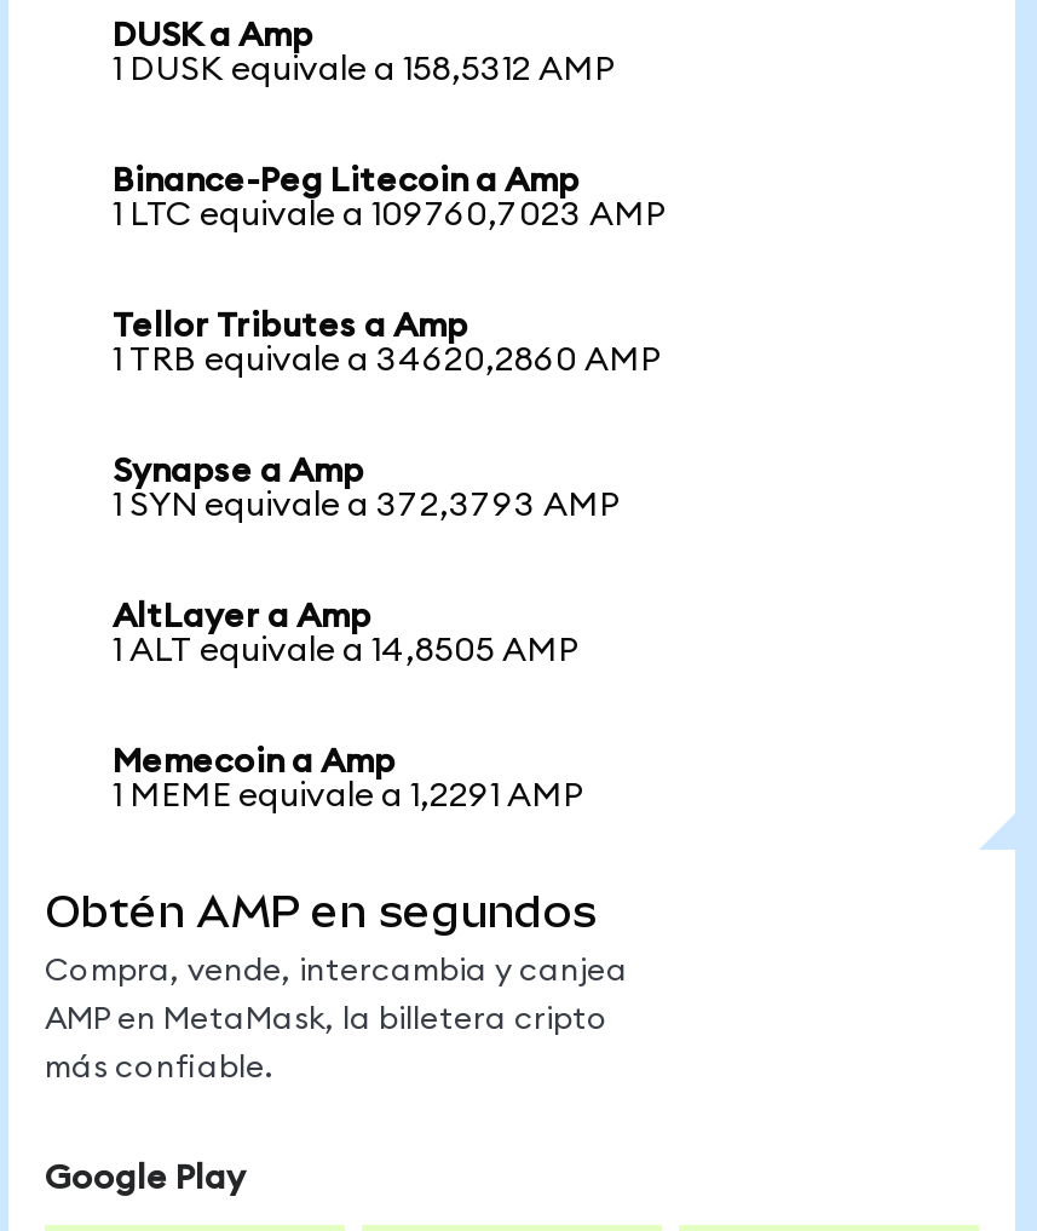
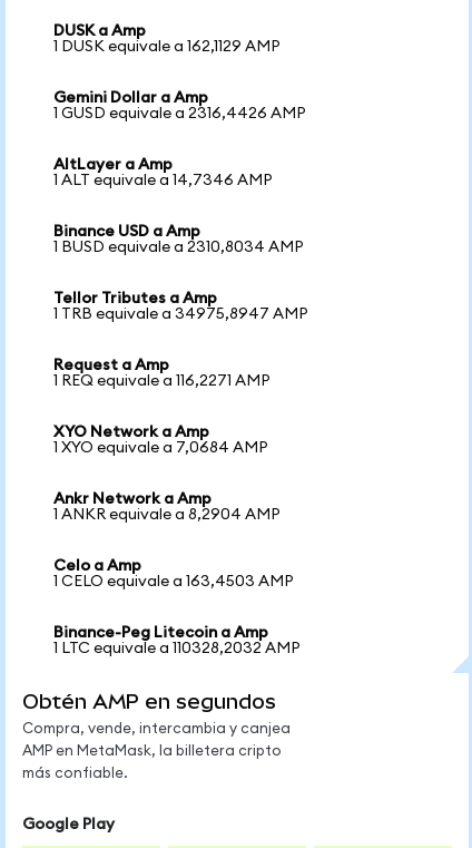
- 1 DUSK equivale a 158,5312 AMP
- 1 LTC equivale a 109760,7023 AMP
- 1 TRB equivale a 34620,2860 AMP
- Synapse a Amp
- 1 SYN equivale a 372,3793 AMP
+ 1 DUSK equivale a 162,1129 AMP
+ Gemini Dollar a Amp
+ 1 GUSD equivale a 2316,4426 AMP

moved down: Binance-Peg Litecoin a Amp

moved down: Tellor Tributes a Amp

moved up: AltLayer a Amp

- 1 ALT equivale a 14,8505 AMP
- Memecoin a Amp
- 1 MEME equivale a 1,2291 AMP
+ 1 ALT equivale a 14,7346 AMP
+ Binance USD a Amp
+ 1 BUSD equivale a 2310,8034 AMP
+ 1 TRB equivale a 34975,8947 AMP
+ Request a Amp
+ 1 REQ equivale a 116,2271 AMP
+ XYO Network a Amp
+ 1 XYO equivale a 7,0684 AMP
+ Ankr Network a Amp
+ 1 ANKR equivale a 8,2904 AMP
+ Celo a Amp
+ 1 CELO equivale a 163,4503 AMP
+ 1 LTC equivale a 110328,2032 AMP
